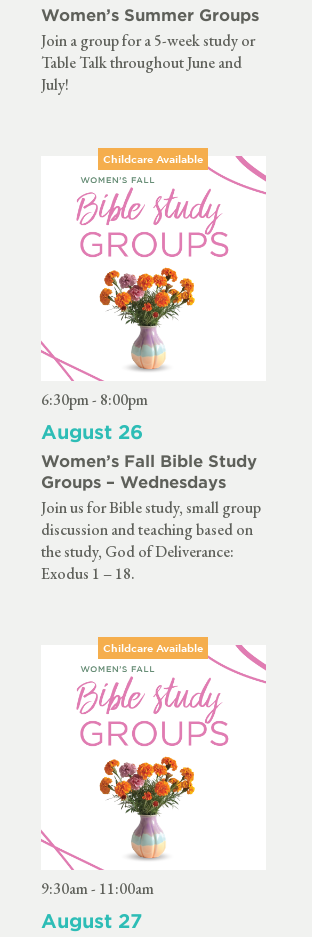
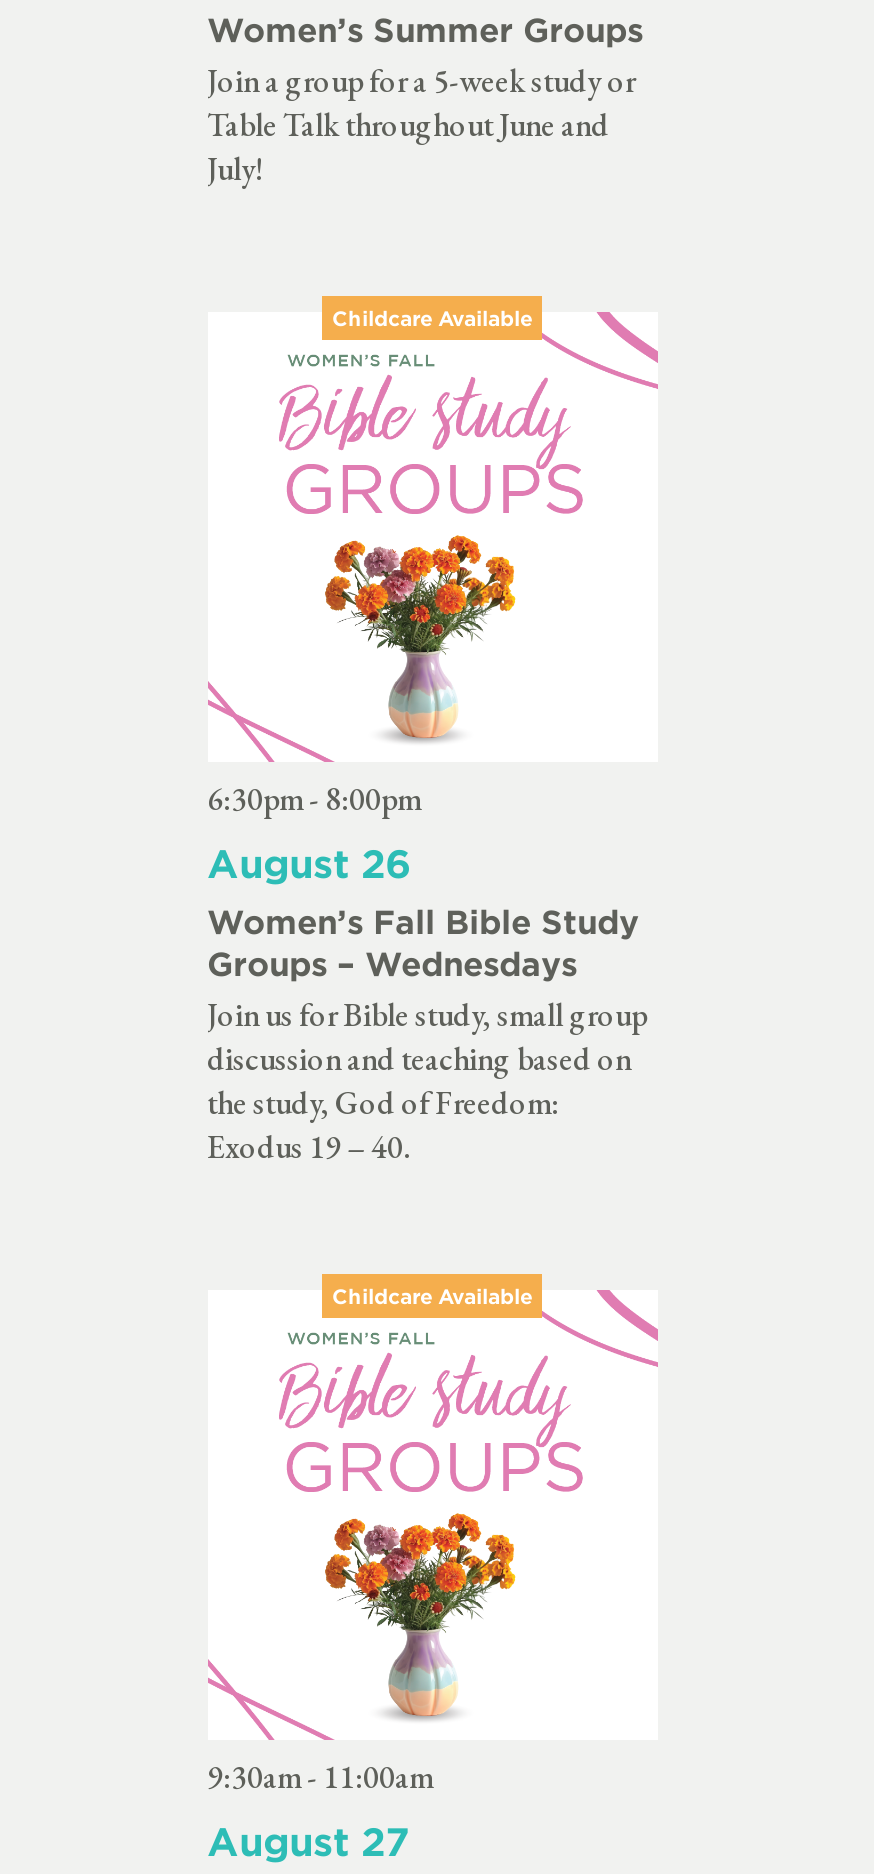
- the study, God of Deliverance:
+ the study, God of Freedom:

- Exodus 1 – 18.
+ Exodus 19 – 40.
